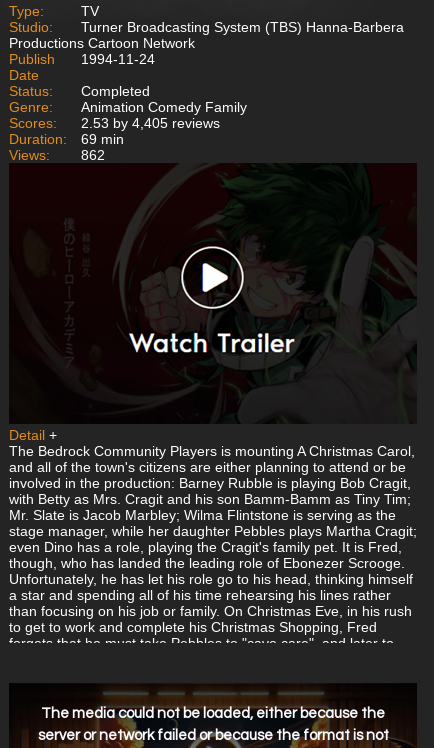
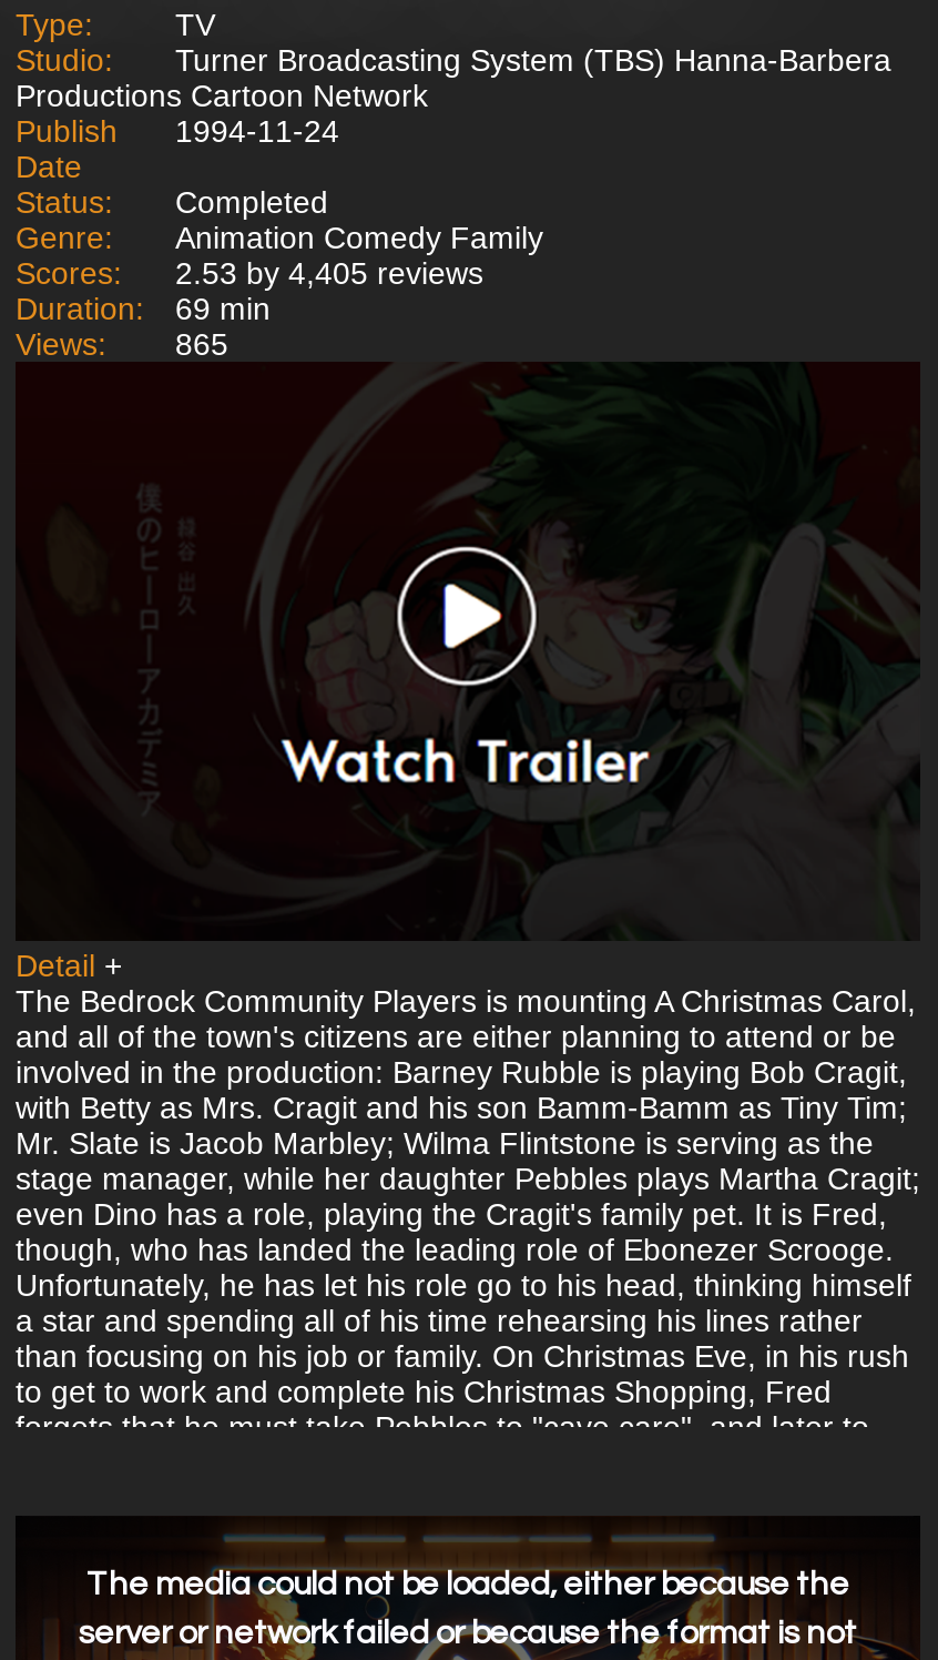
- Views: 862
+ Views: 865
